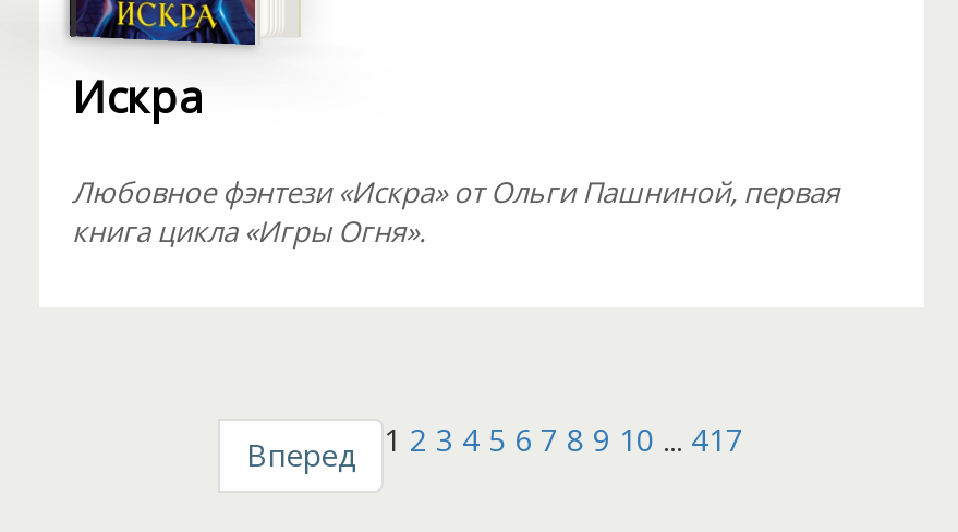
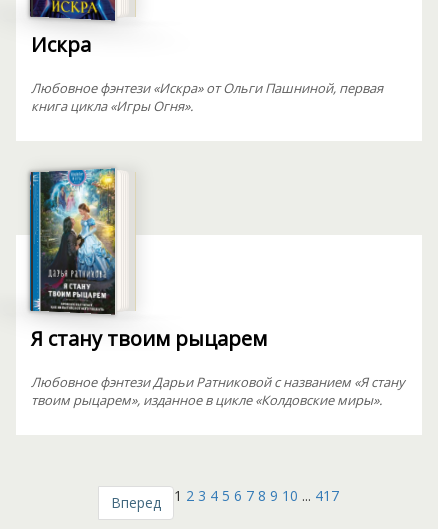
+ [image]
+ Я стану твоим рыцарем
+ Любовное фэнтези Дарьи Ратниковой с названием «Я стану
+ твоим рыцарем», изданное в цикле «Колдовские миры».
